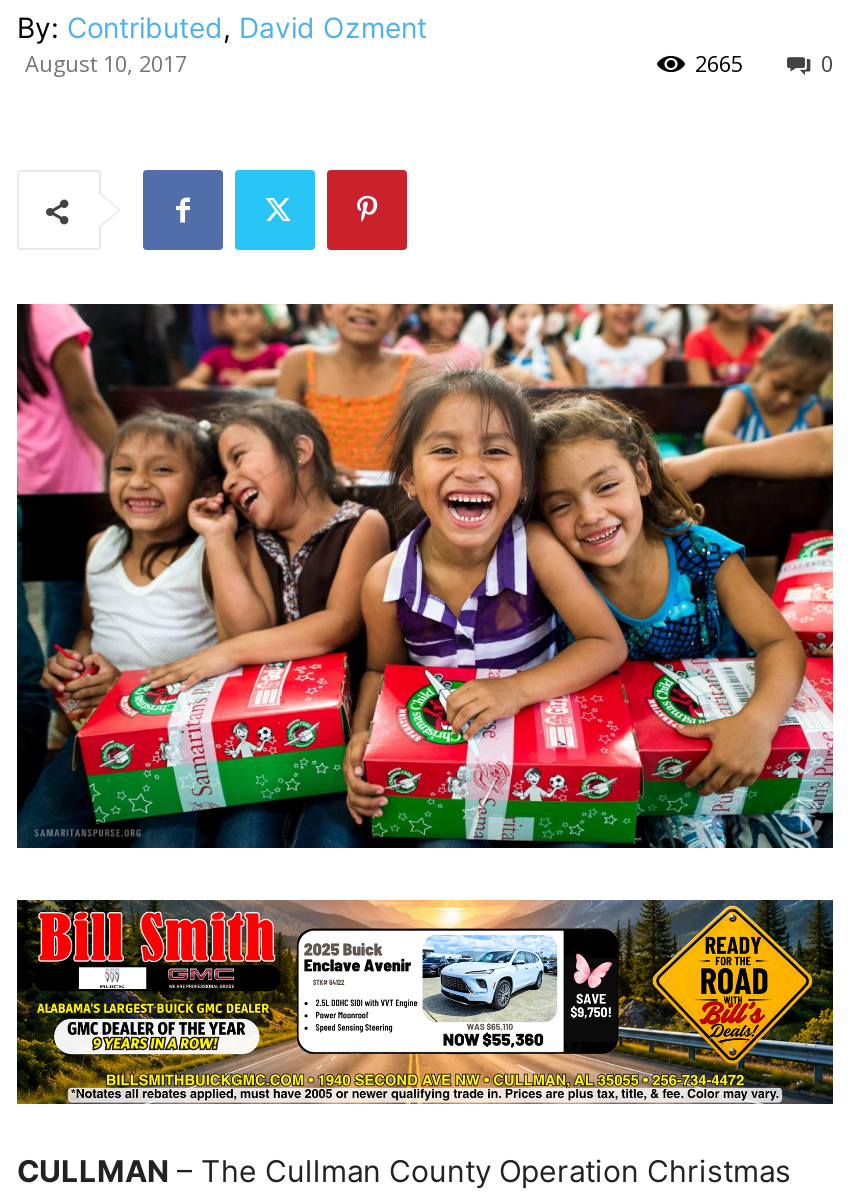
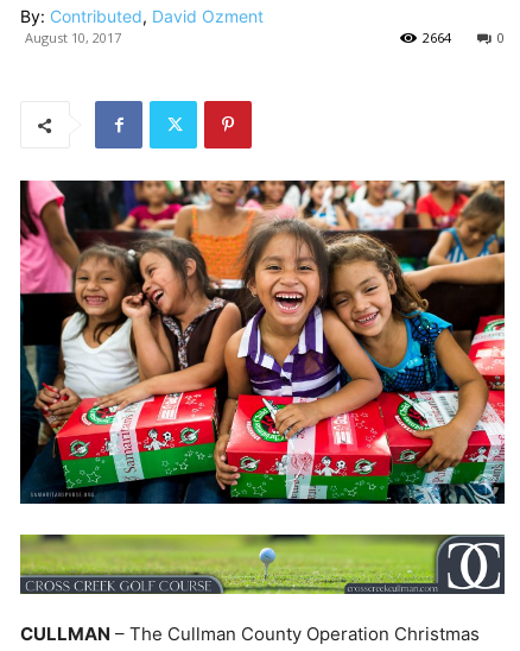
- 2665
+ 2664

- [image]
+ [image]
